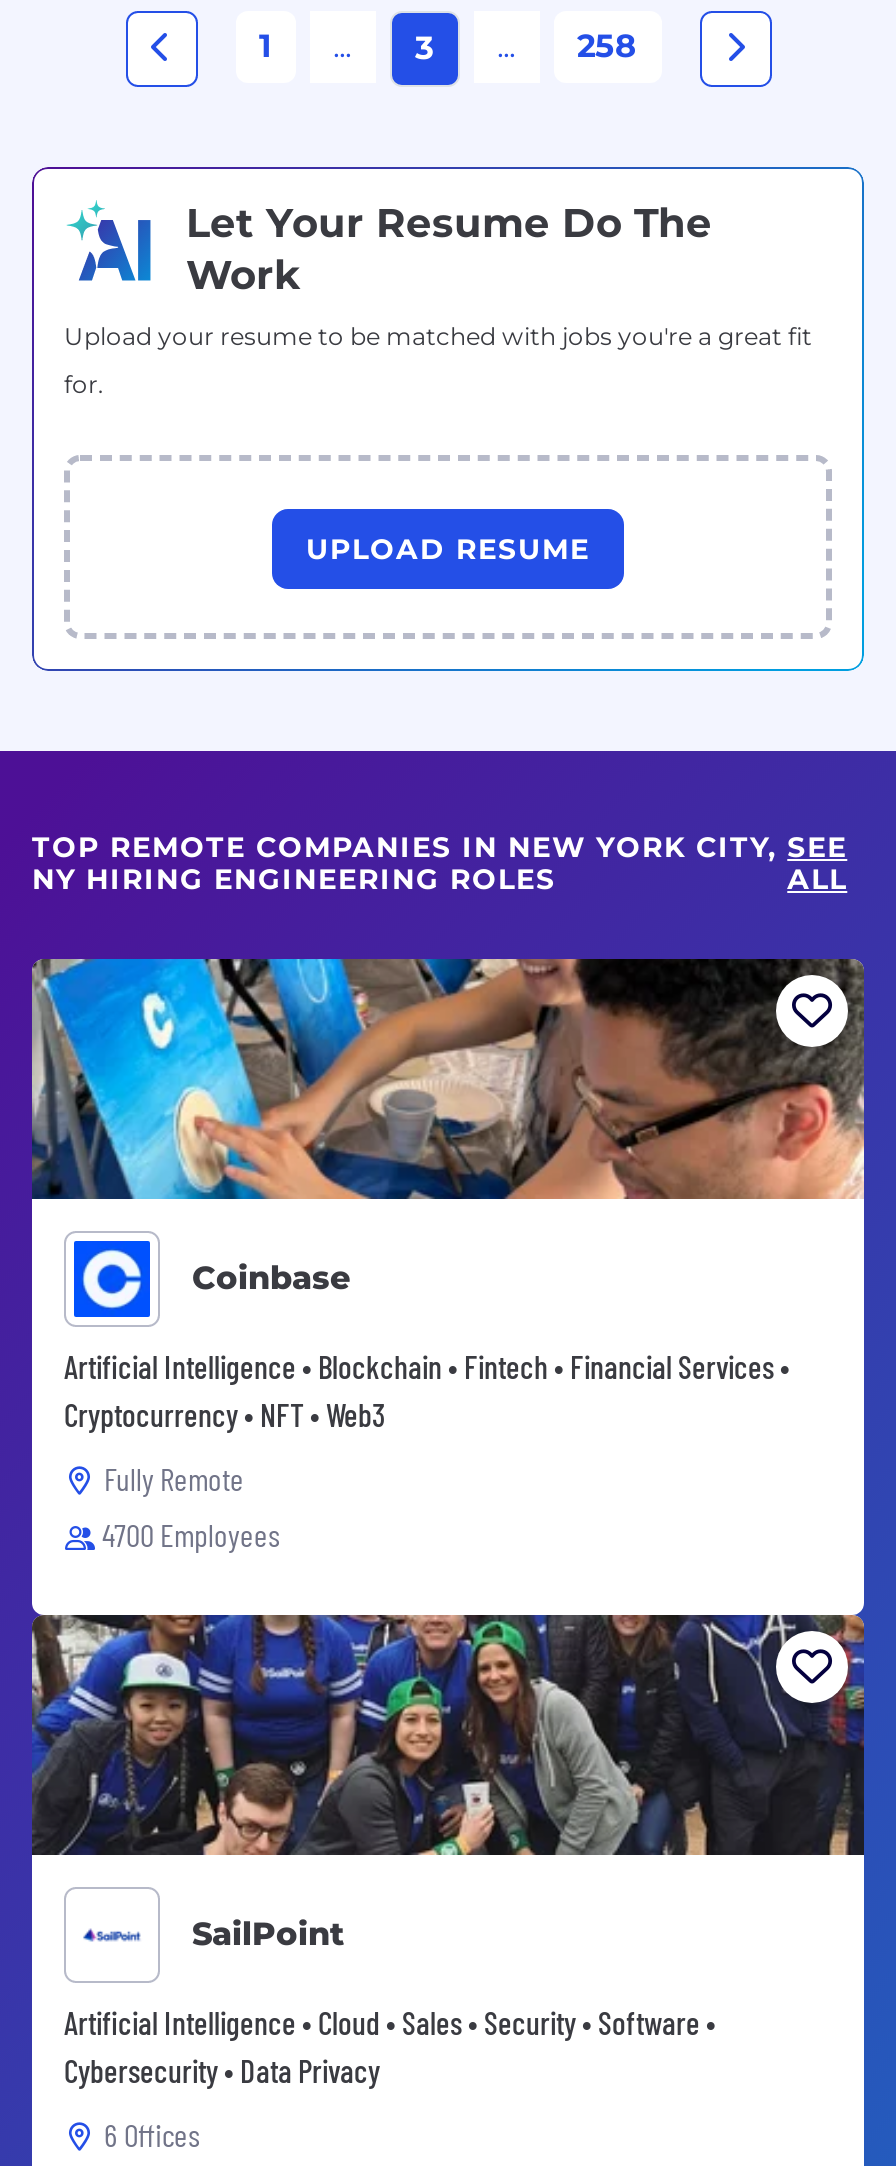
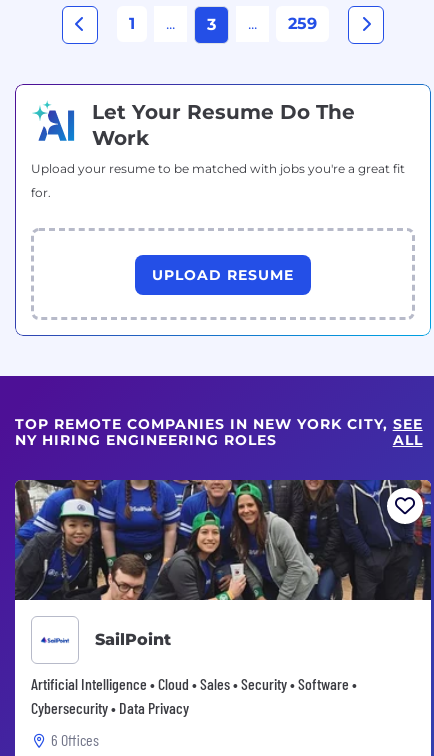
- 258
+ 259

- [image]
- Coinbase
- Artificial Intelligence • Blockchain • Fintech • Financial Services •
- Cryptocurrency • NFT • Web3
- Fully Remote
- 4700 Employees

- [image]
